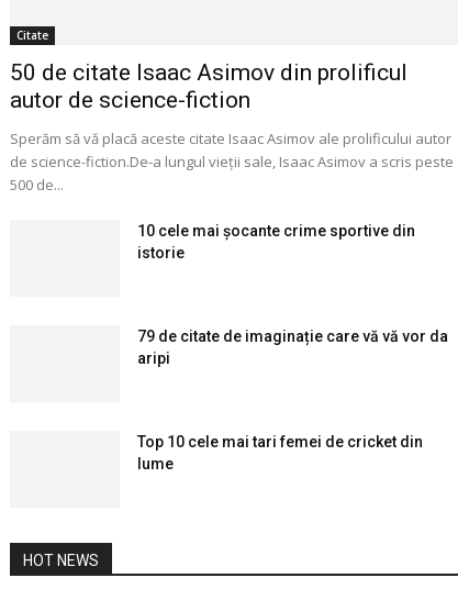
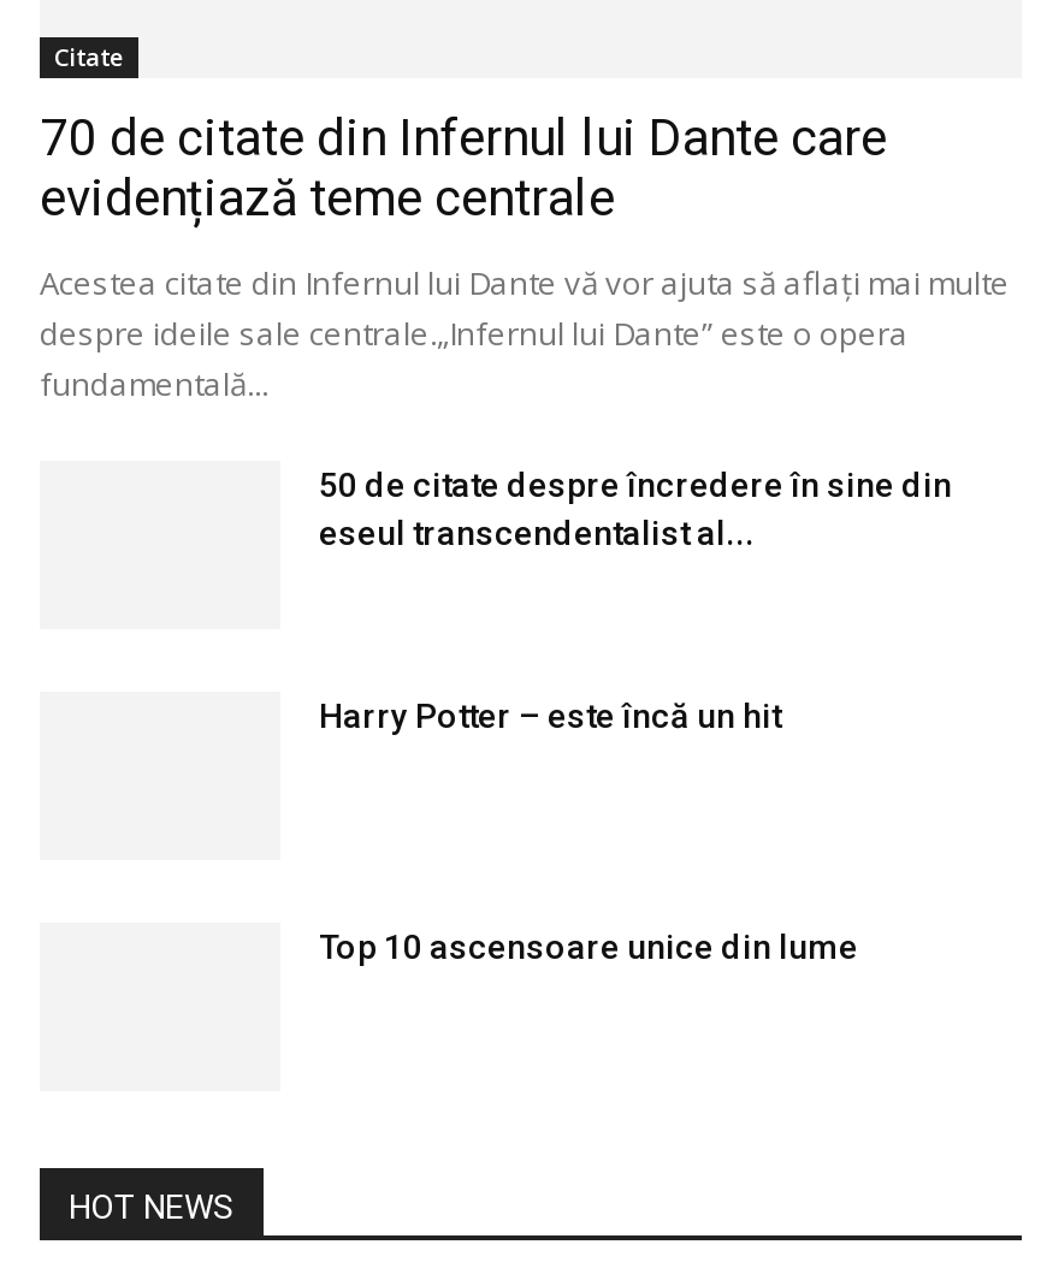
- 50 de citate Isaac Asimov din prolificul
- autor de science-fiction
+ 70 de citate din Infernul lui Dante care
+ evidențiază teme centrale

- Sperăm să vă placă aceste citate Isaac Asimov ale prolificului autor
- de science-fiction.De-a lungul vieții sale, Isaac Asimov a scris peste
- 500 de...
+ Acestea citate din Infernul lui Dante vă vor ajuta să aflați mai multe
+ despre ideile sale centrale.„Infernul lui Dante” este o opera
+ fundamentală...

- 10 cele mai șocante crime sportive din
- istorie
+ 50 de citate despre încredere în sine din
+ eseul transcendentalist al...

- 79 de citate de imaginație care vă vă vor da
- aripi
+ Harry Potter – este încă un hit

- Top 10 cele mai tari femei de cricket din
- lume
+ Top 10 ascensoare unice din lume
